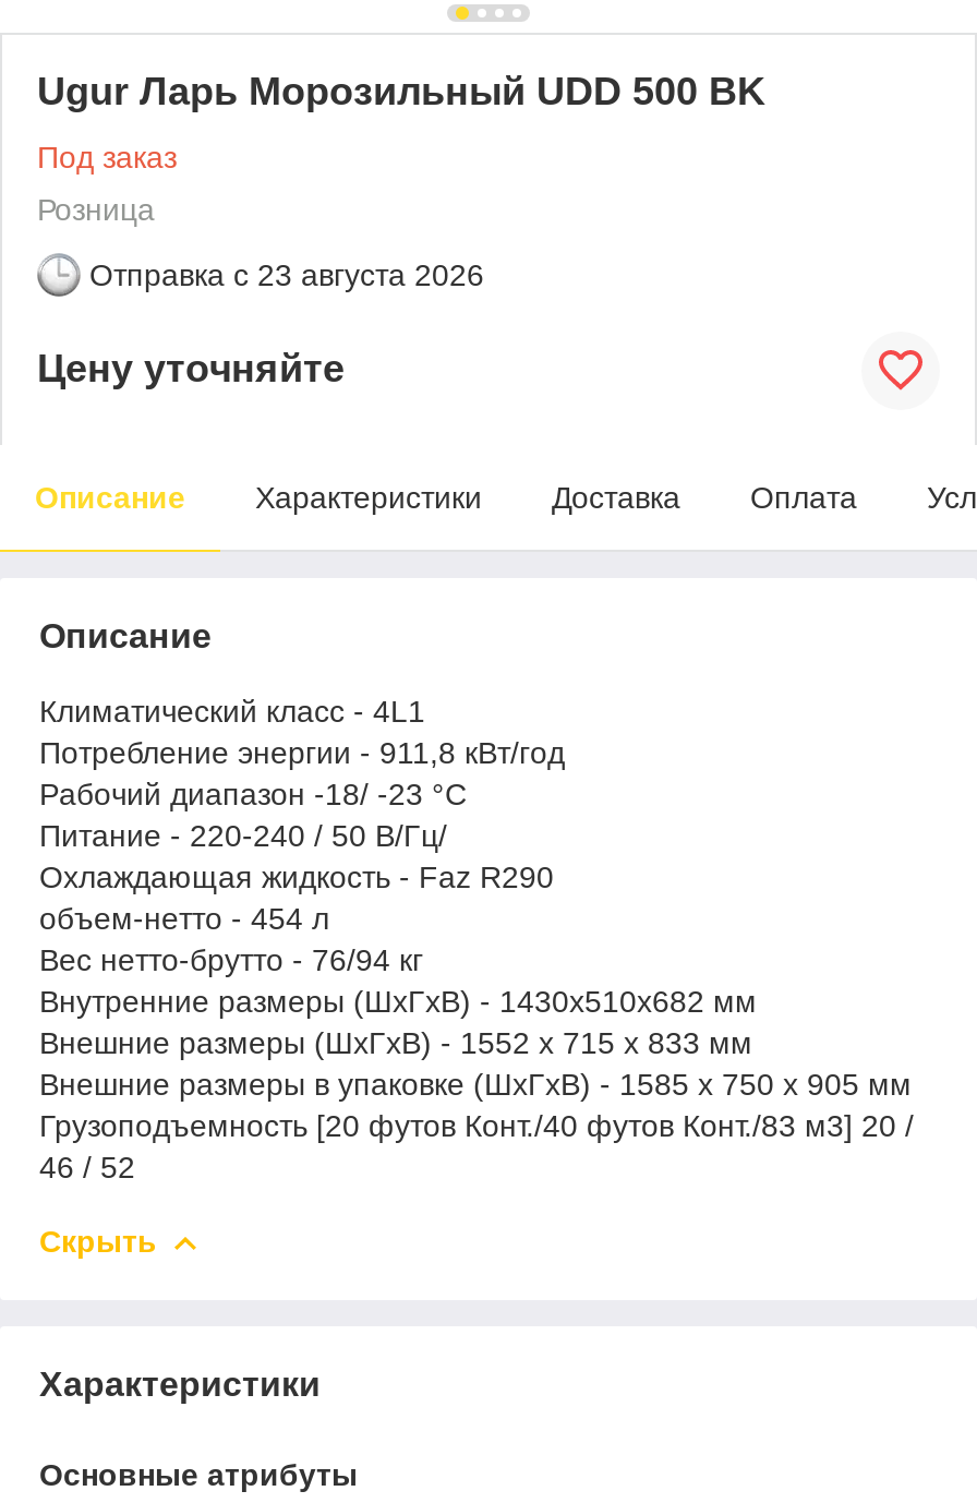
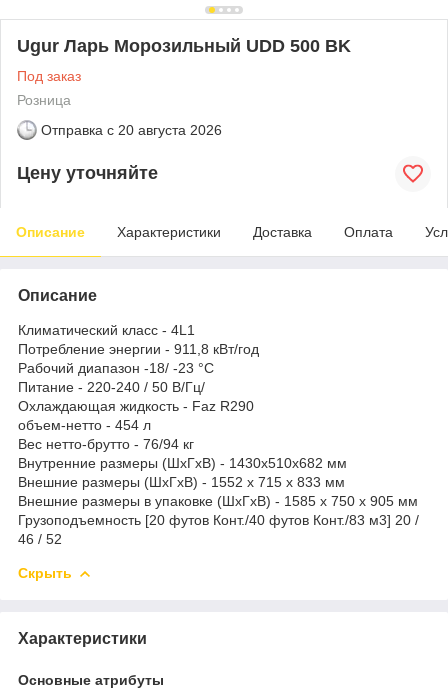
- Отправка с 23 августа 2026
+ Отправка с 20 августа 2026
